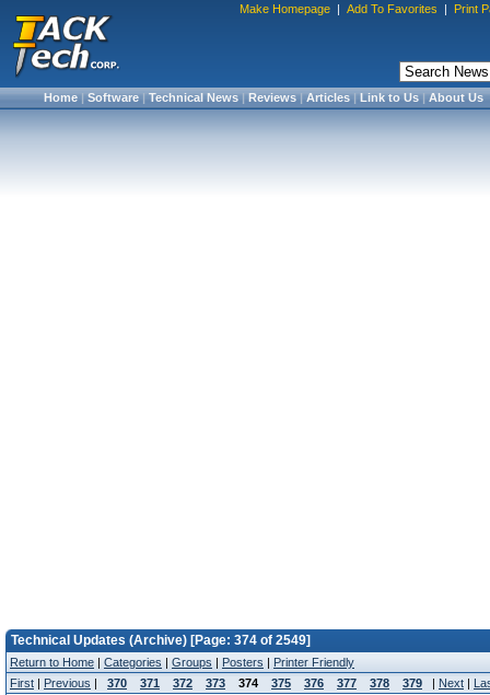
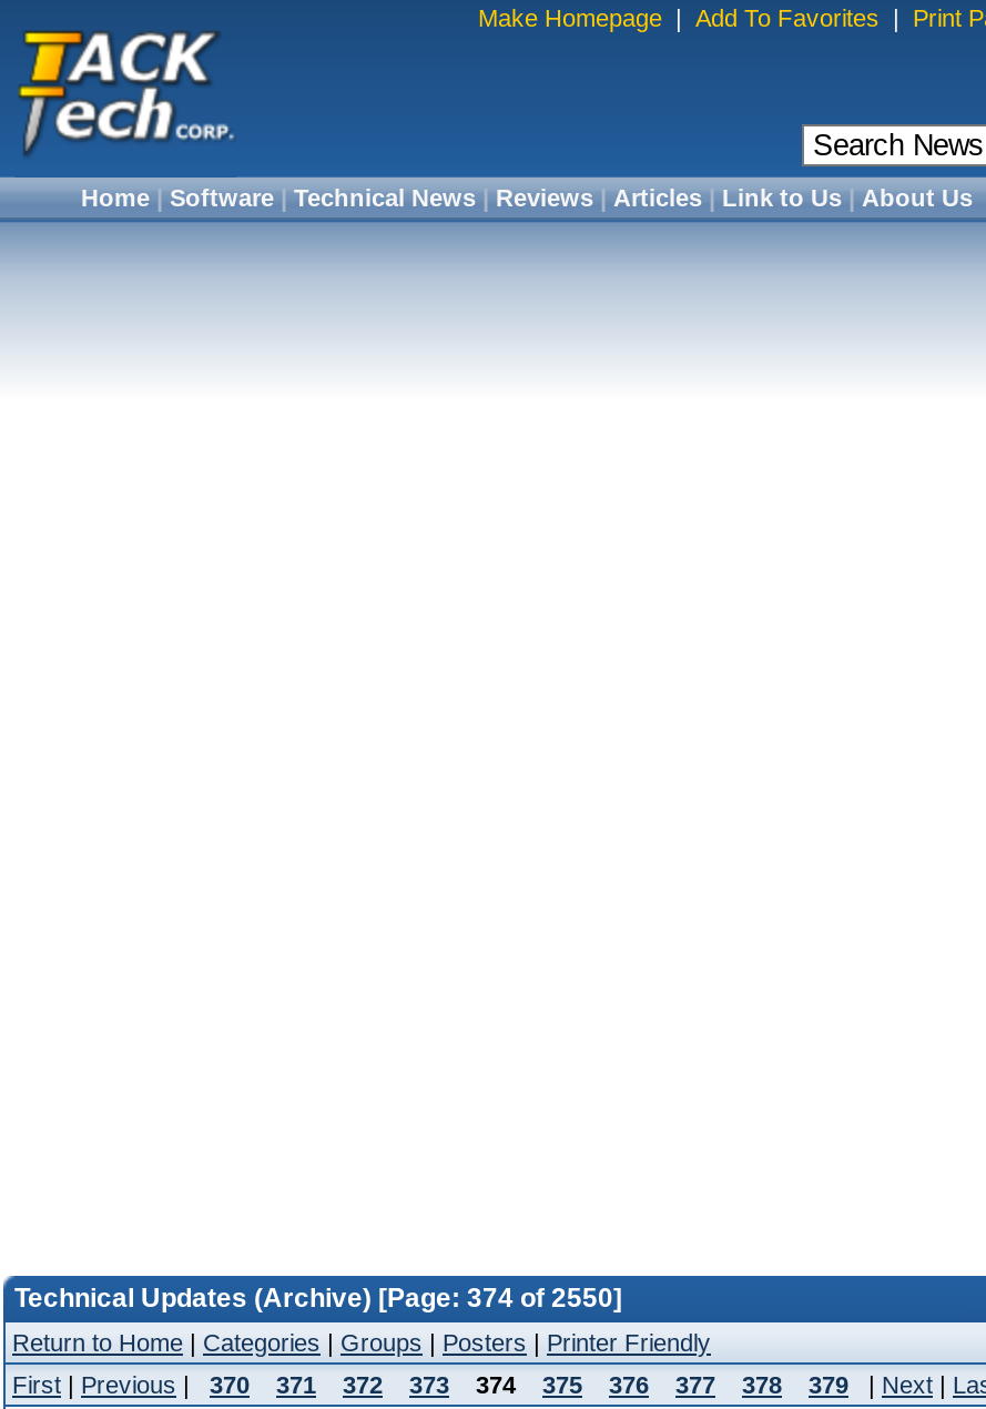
- Technical Updates (Archive) [Page: 374 of 2549]
+ Technical Updates (Archive) [Page: 374 of 2550]
